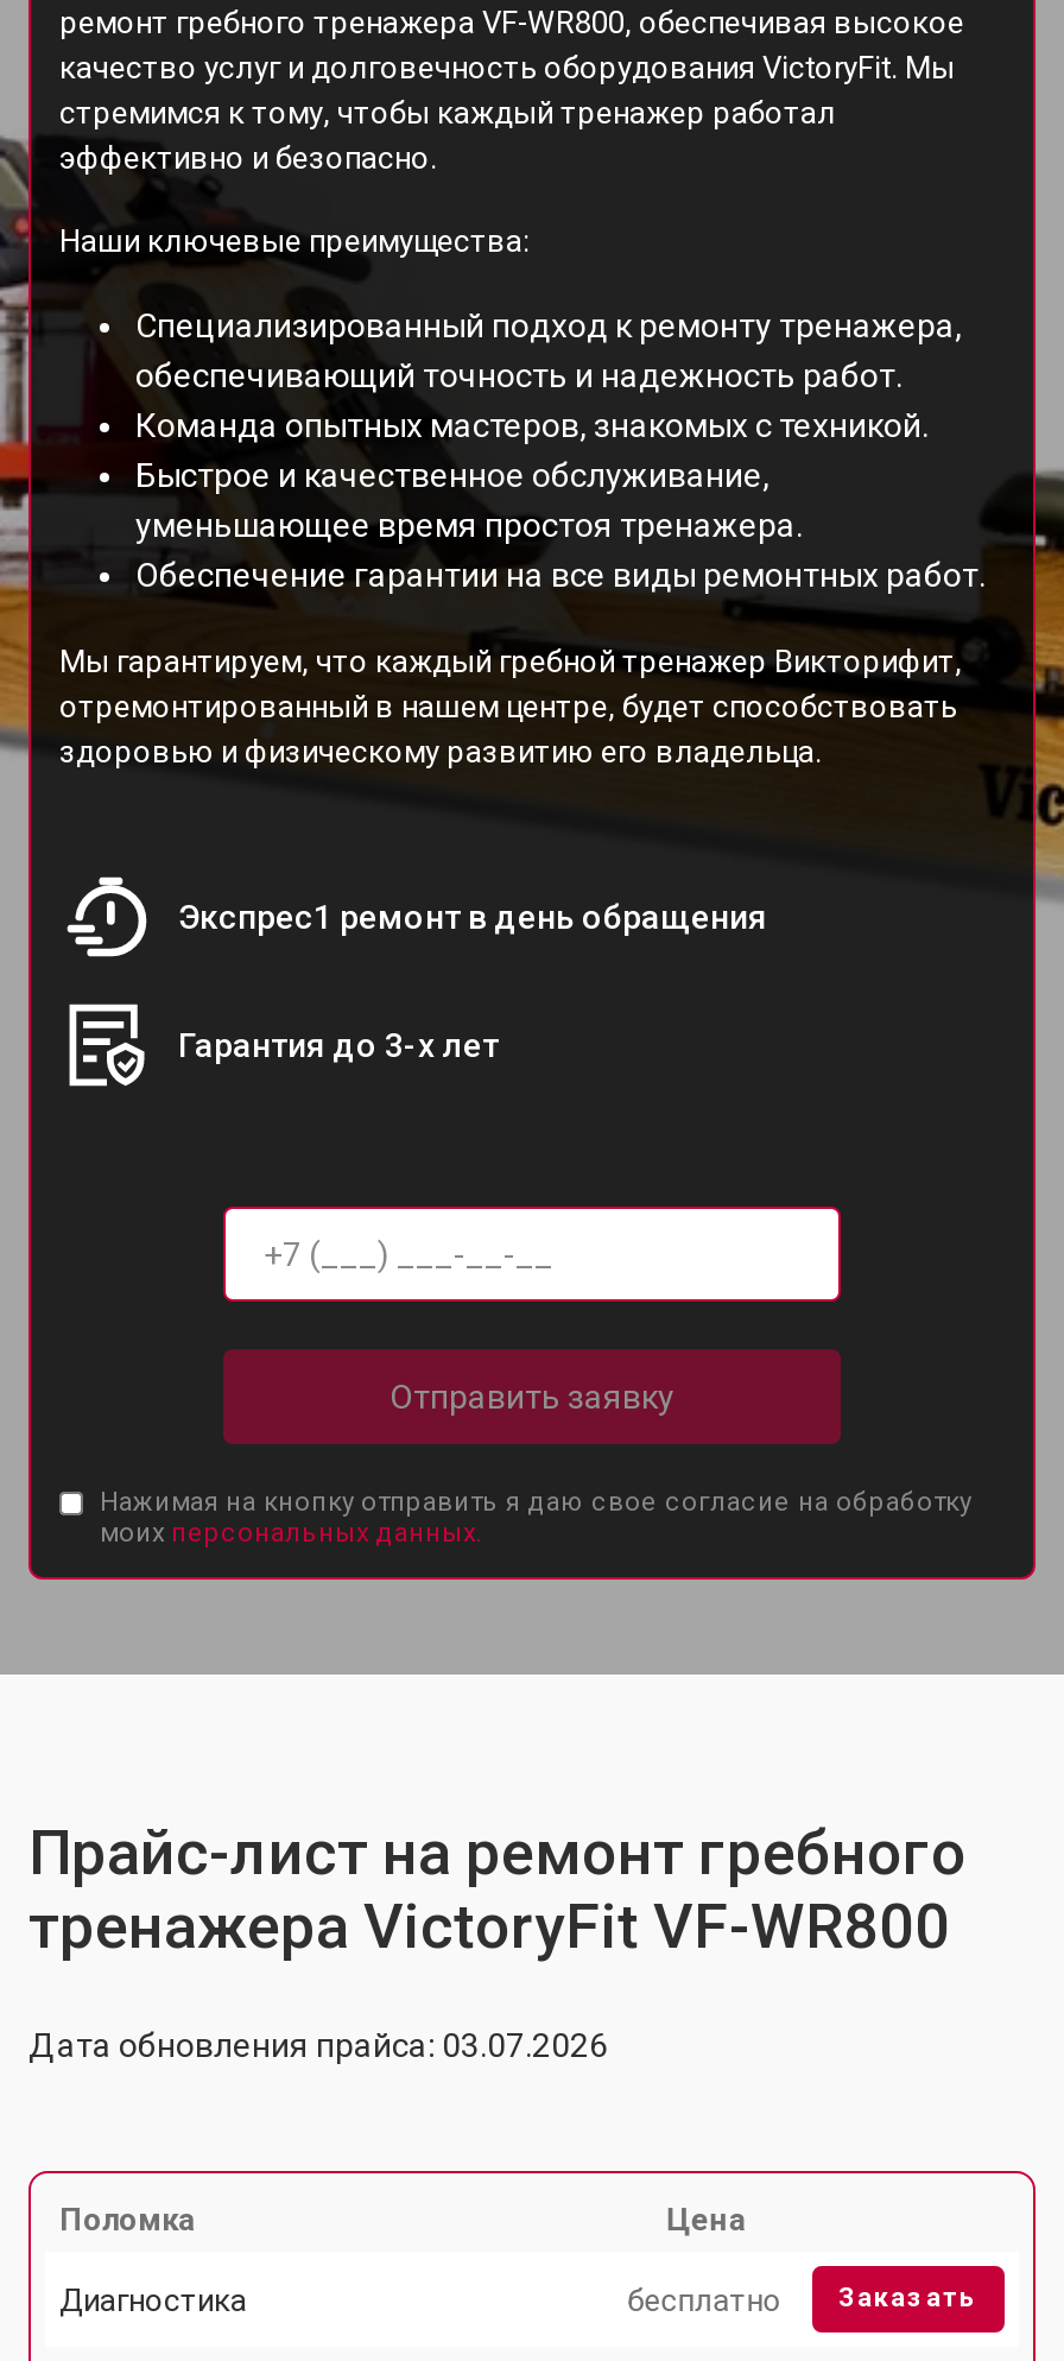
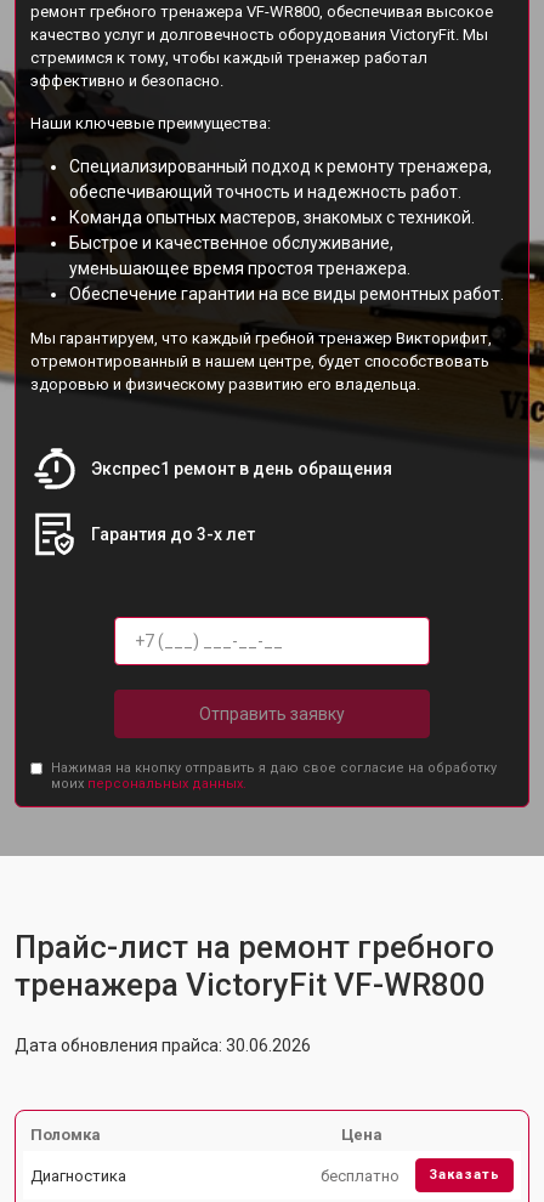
- Дата обновления прайса: 03.07.2026
+ Дата обновления прайса: 30.06.2026
